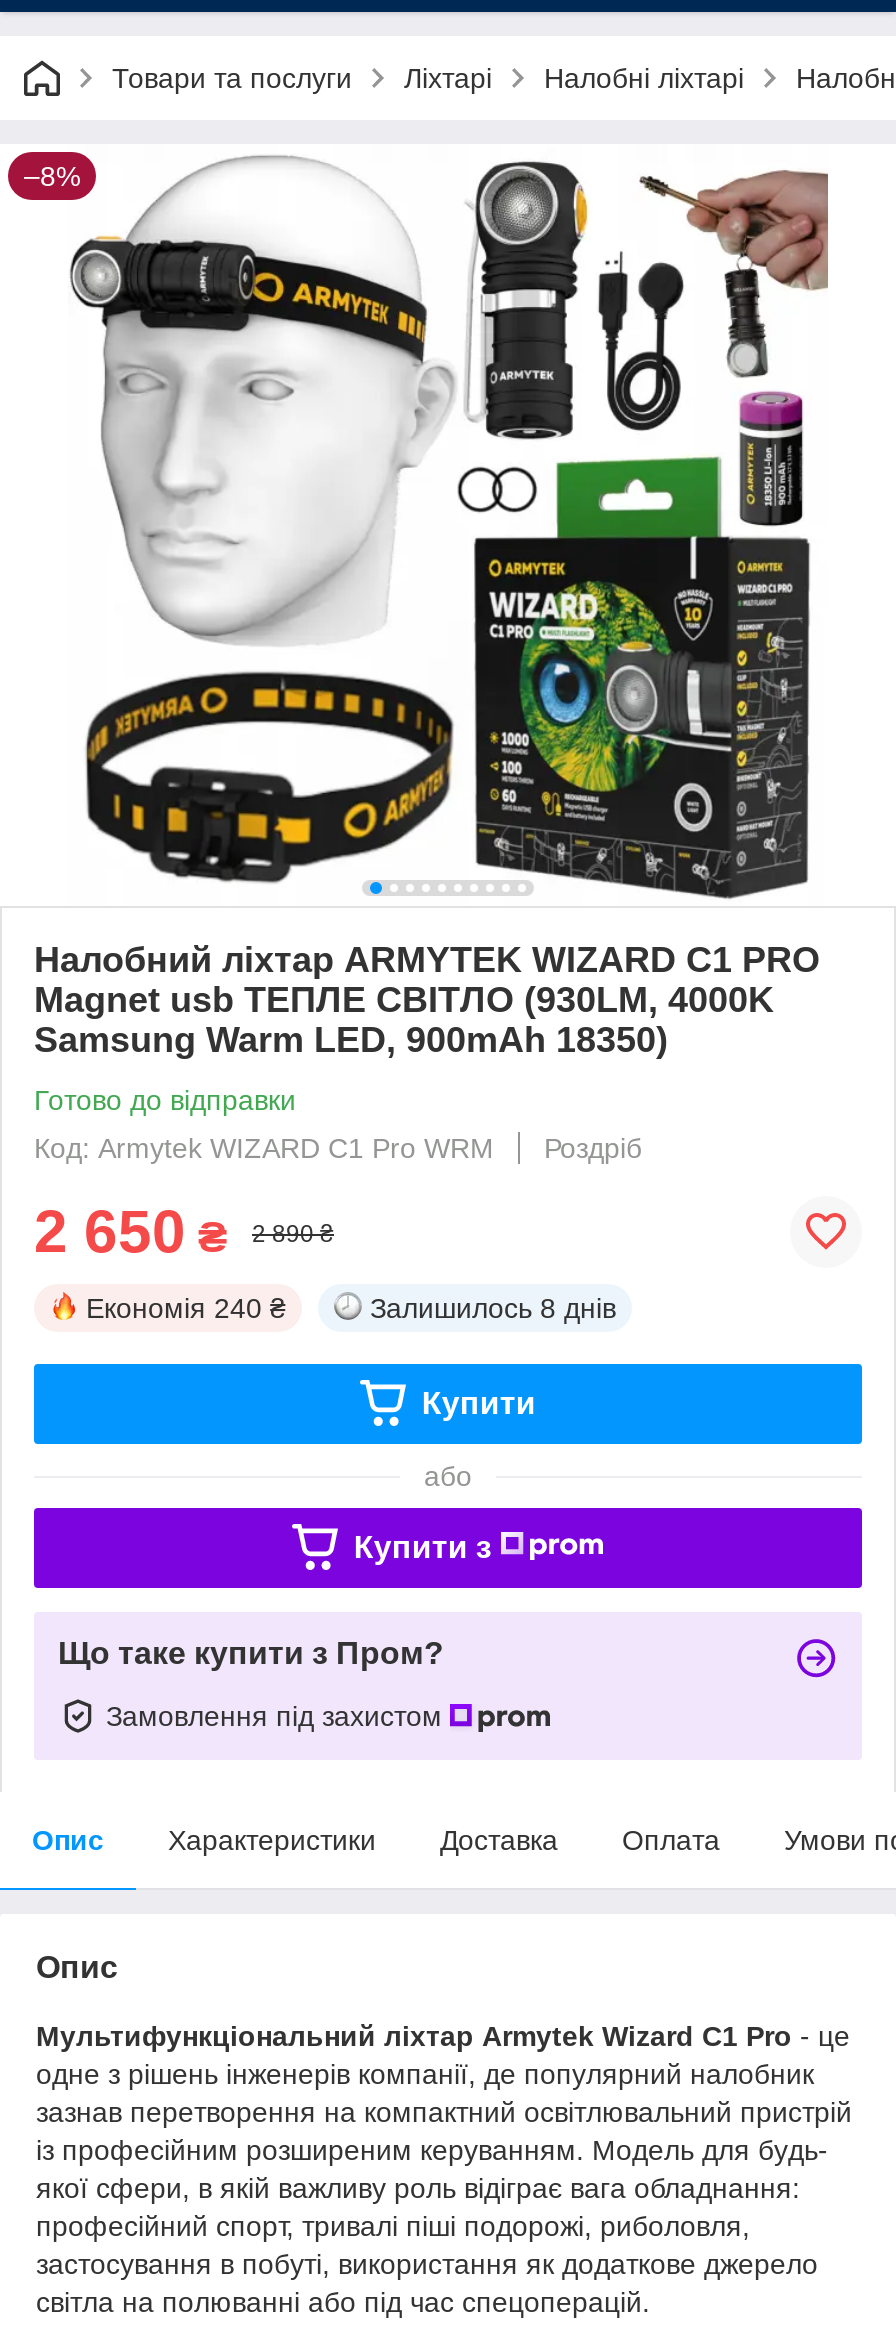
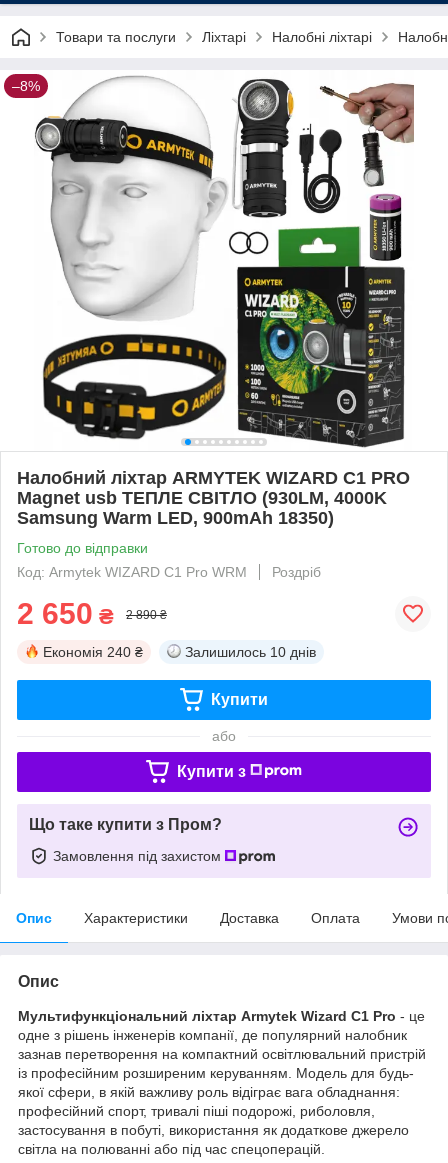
- Залишилось 8 днів
+ Залишилось 10 днів
